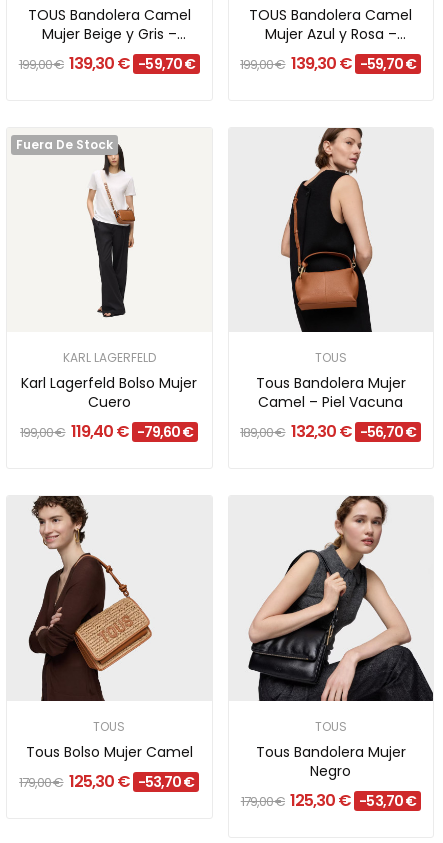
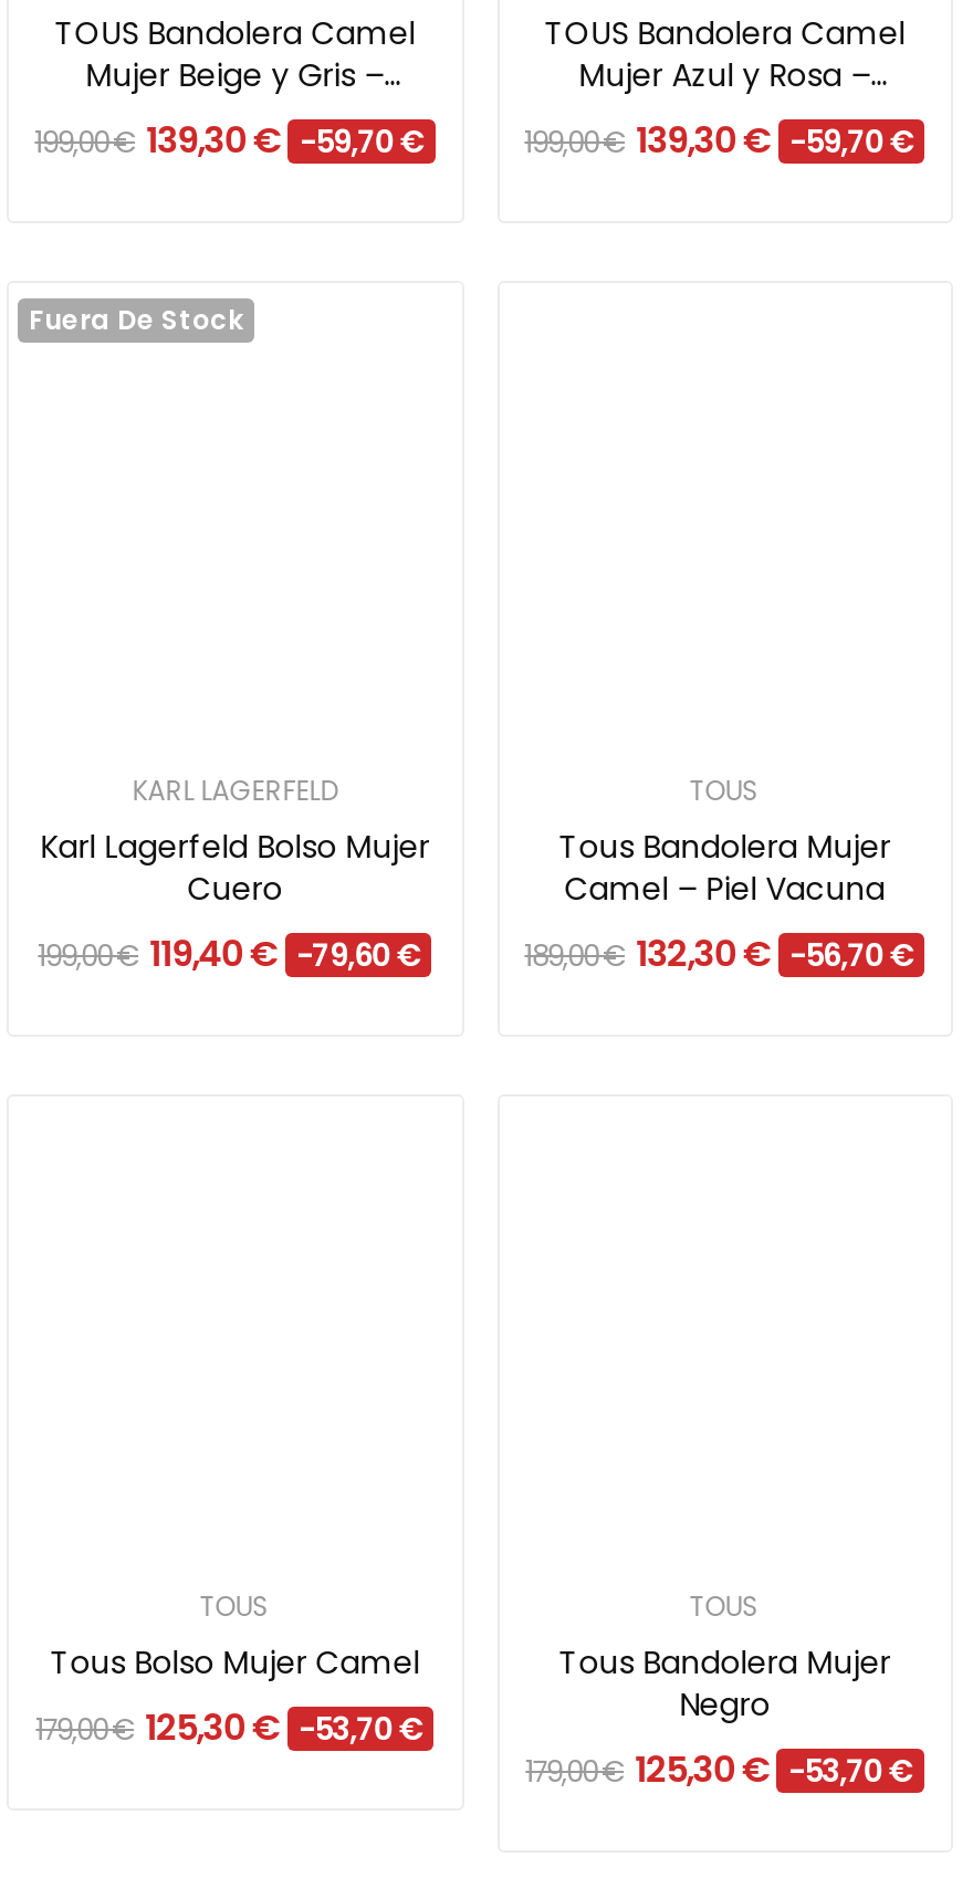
- [image]

- [image]

- [image]

- [image]
